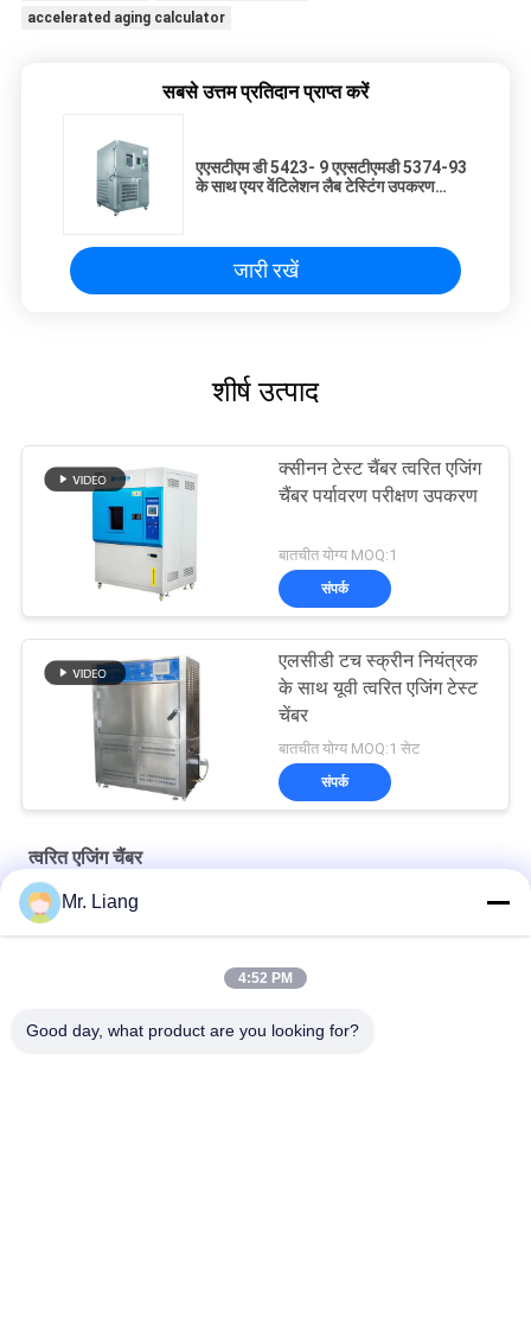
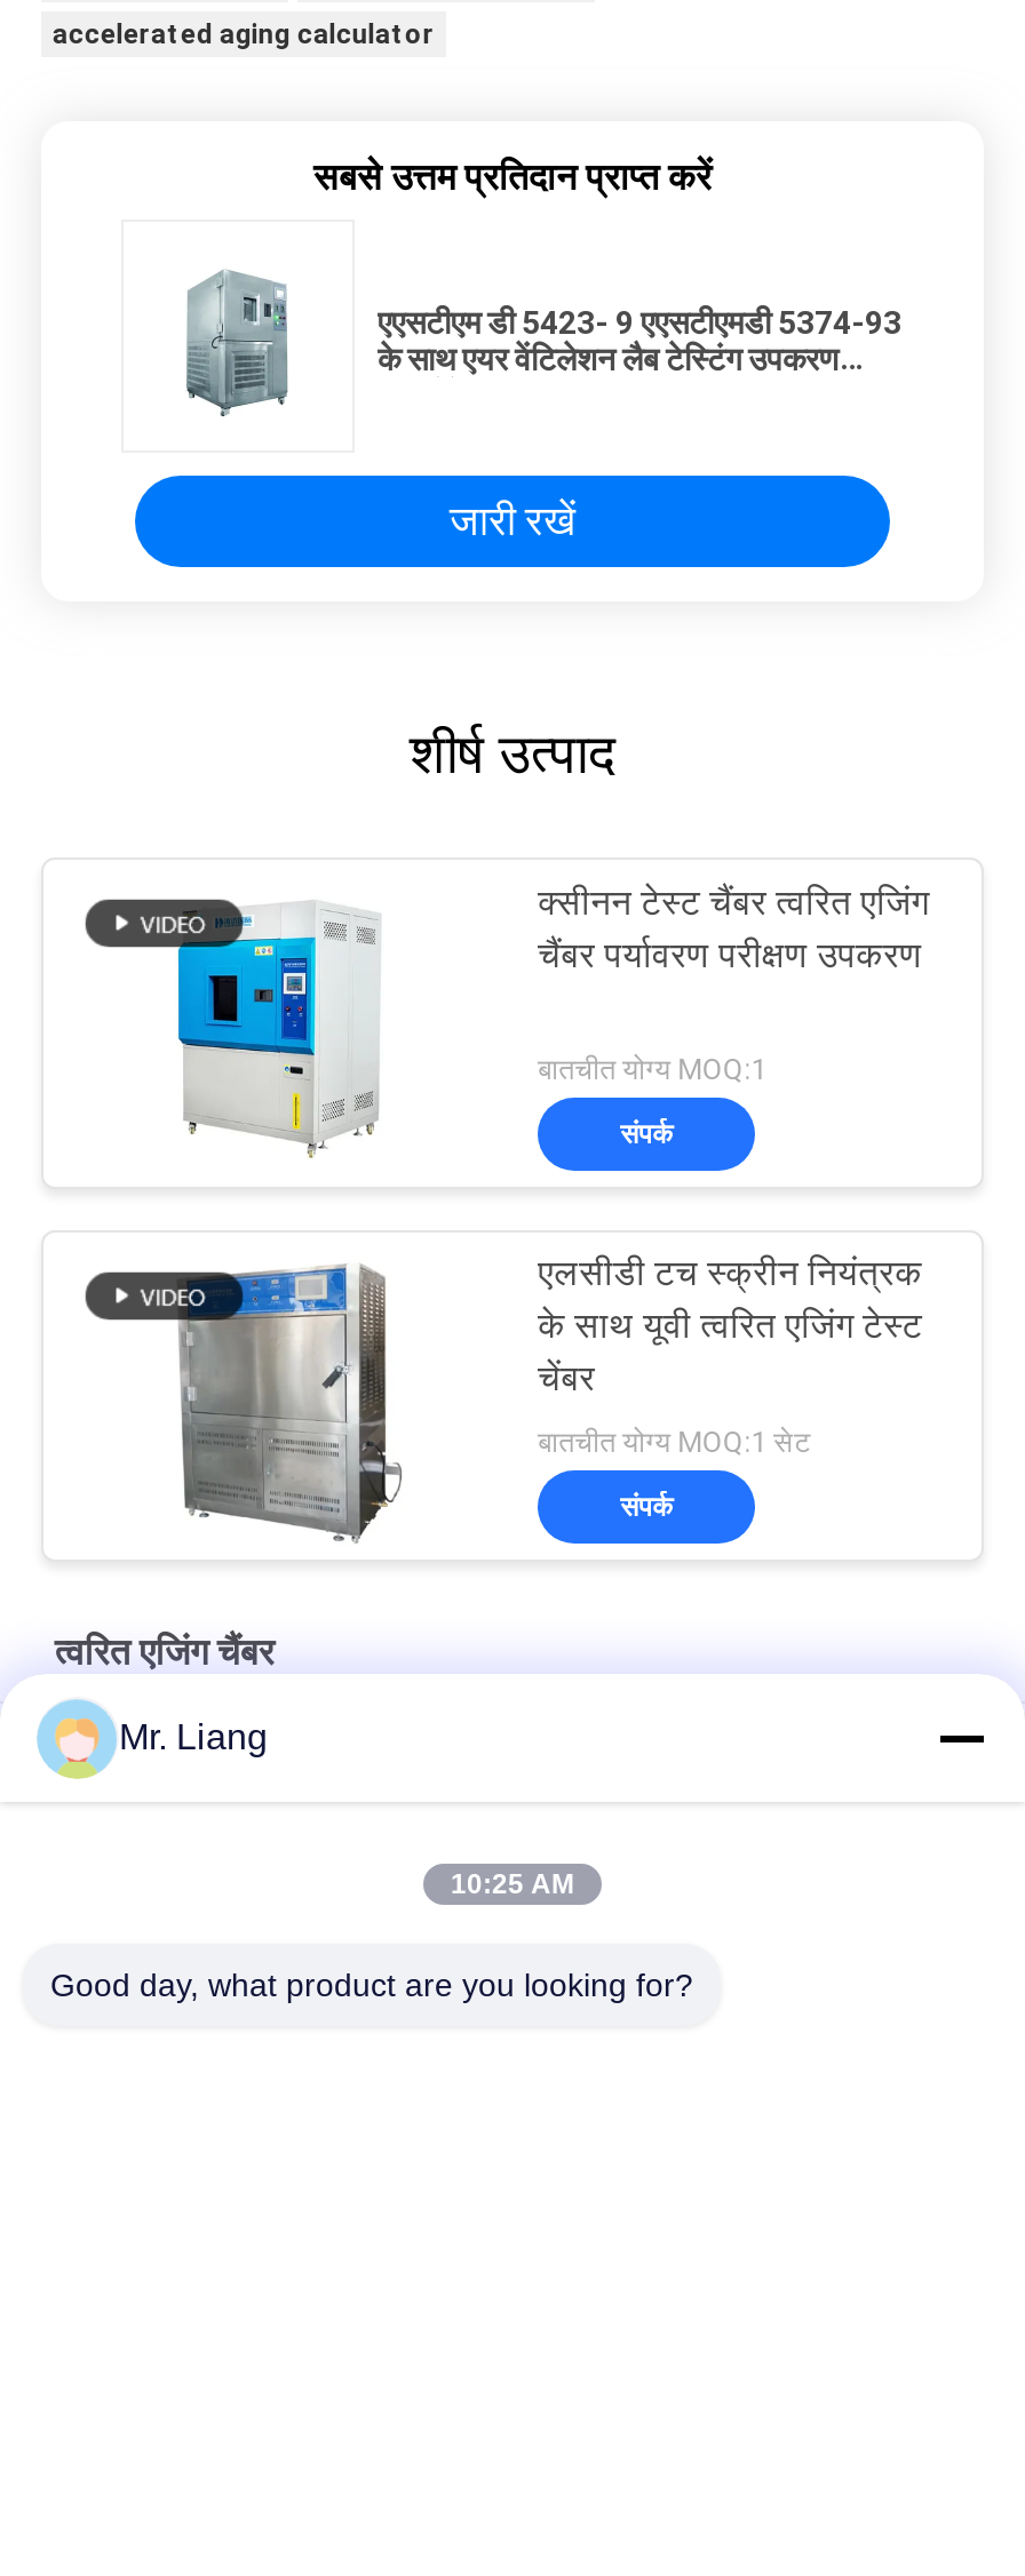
- 4:52 PM
+ 10:25 AM
